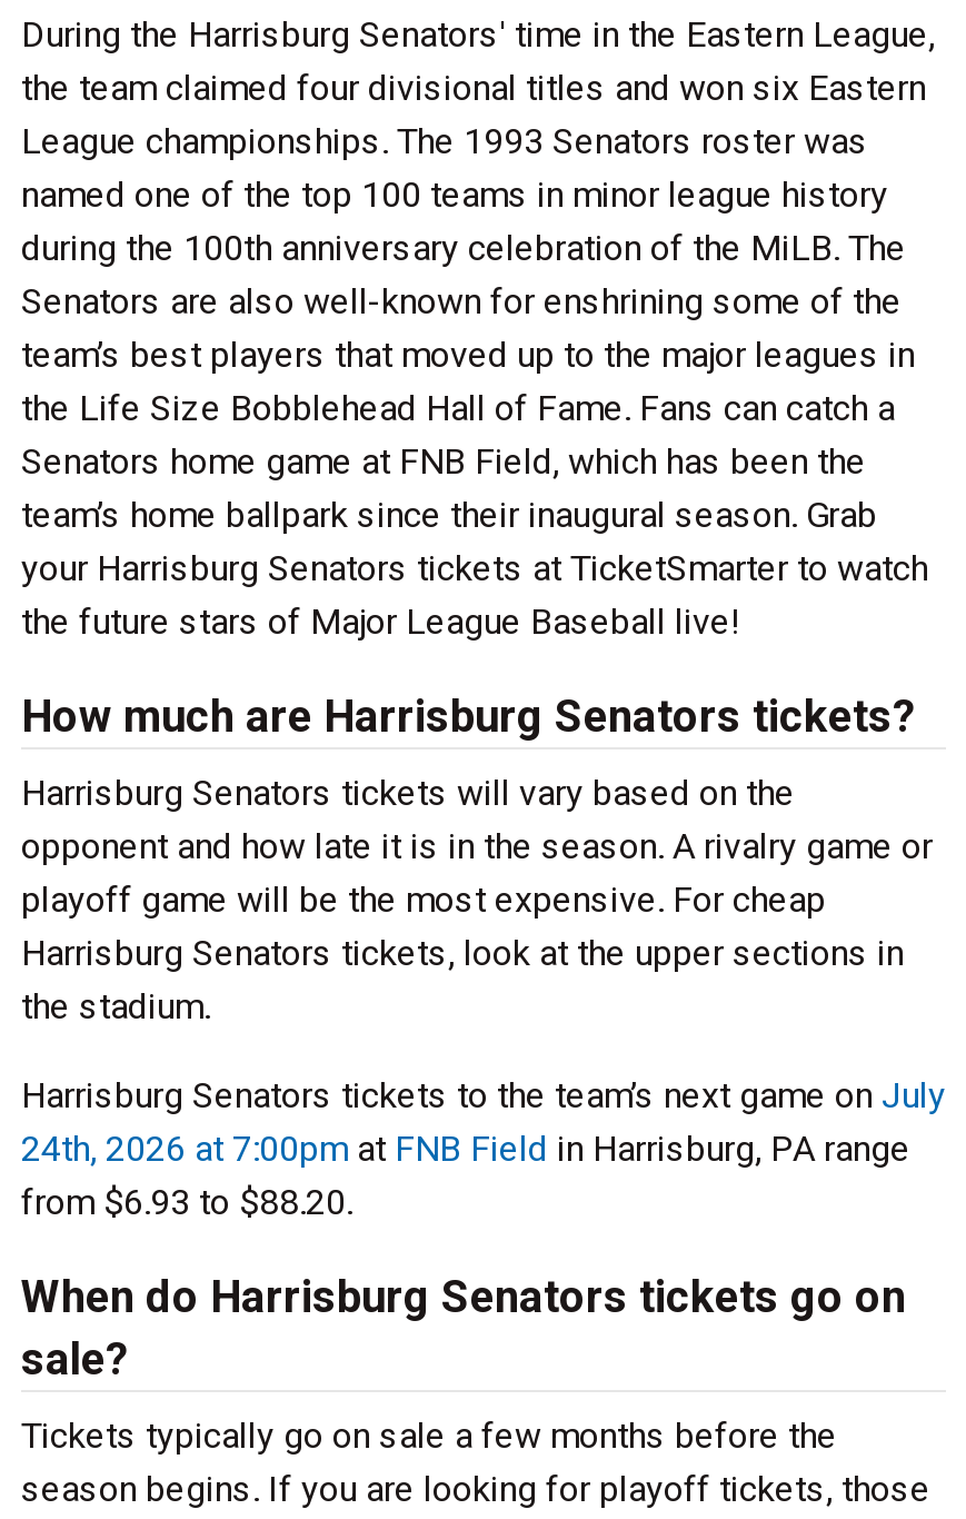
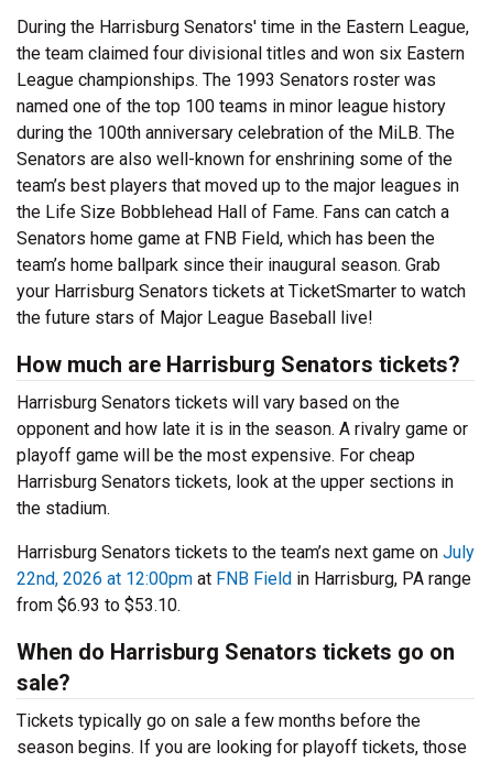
- 24th, 2026 at 7:00pm at FNB Field in Harrisburg, PA range
+ 22nd, 2026 at 12:00pm at FNB Field in Harrisburg, PA range

- from $6.93 to $88.20.
+ from $6.93 to $53.10.
